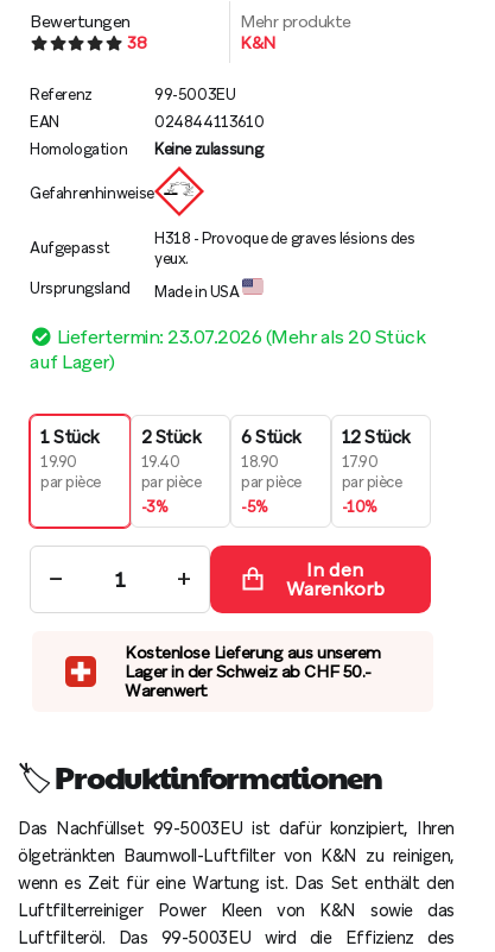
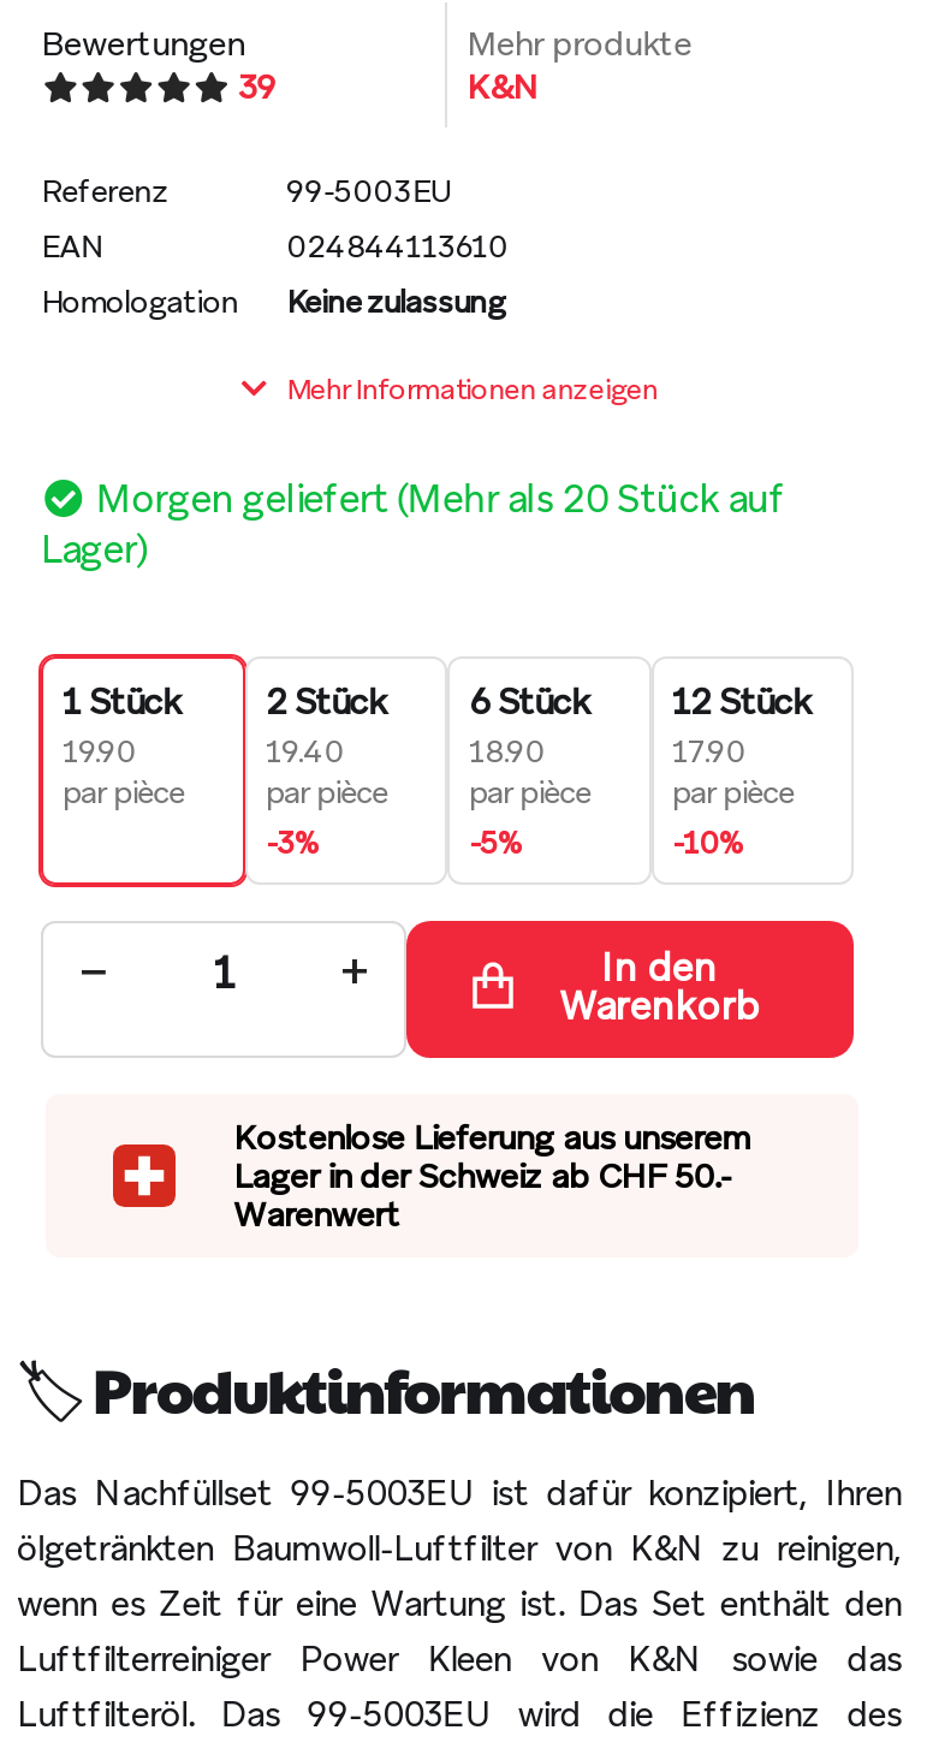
- 38
+ 39

- Gefahrenhinweise
- Aufgepasst
- H318 - Provoque de graves lésions des
- yeux.
- Ursprungsland
- Made in USA
- Liefertermin: 23.07.2026 (Mehr als 20 Stück
- auf Lager)
+ Mehr Informationen anzeigen
+ Morgen geliefert (Mehr als 20 Stück auf
+ Lager)
